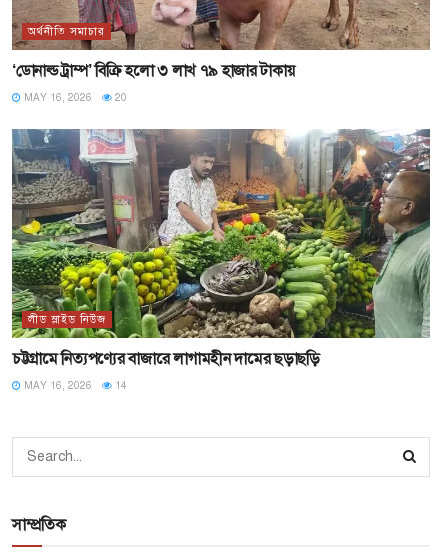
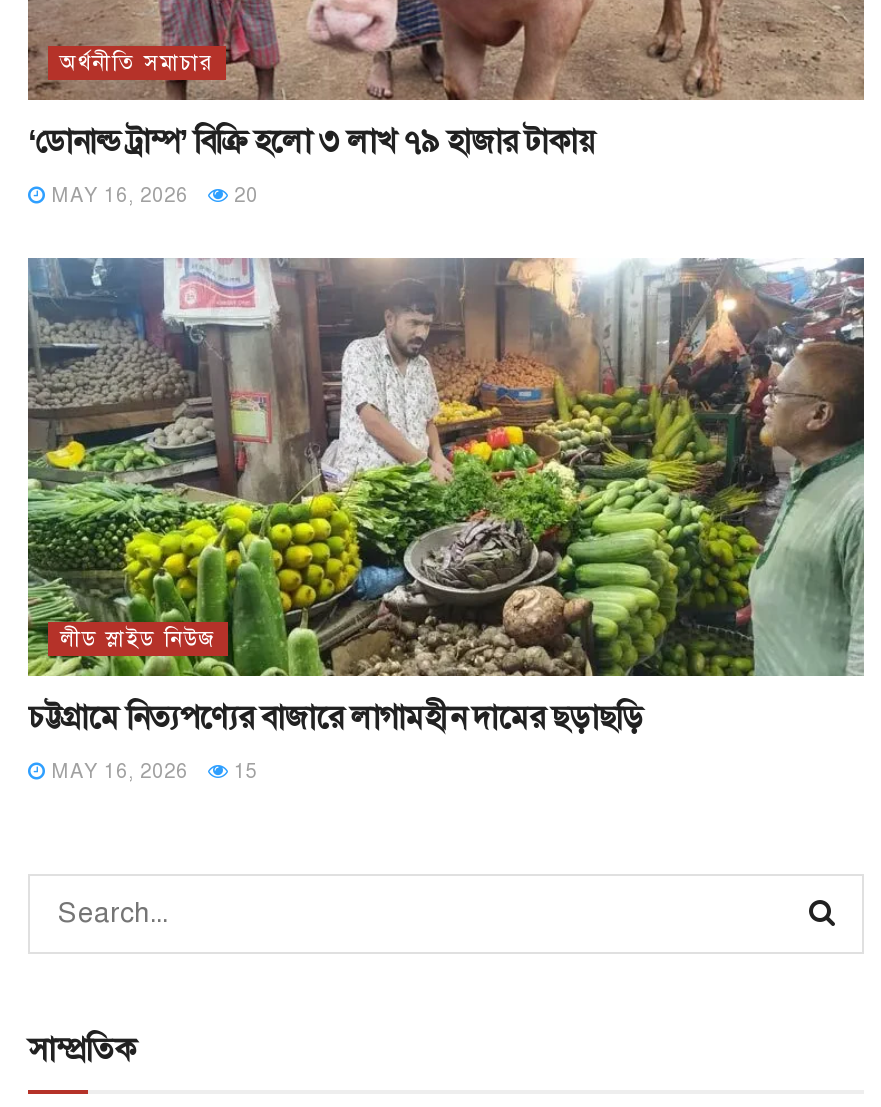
- MAY 16, 2026 14
+ MAY 16, 2026 15
